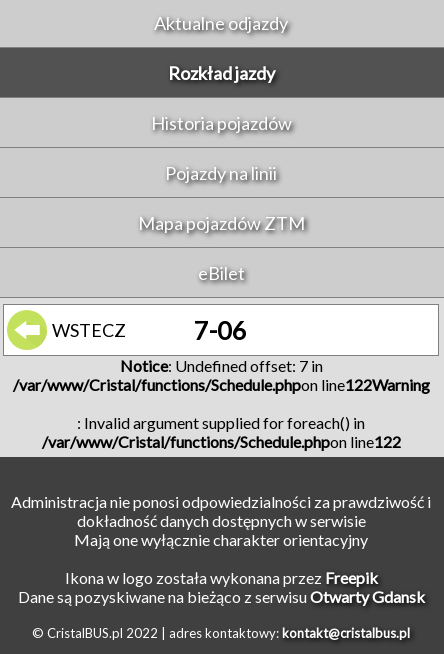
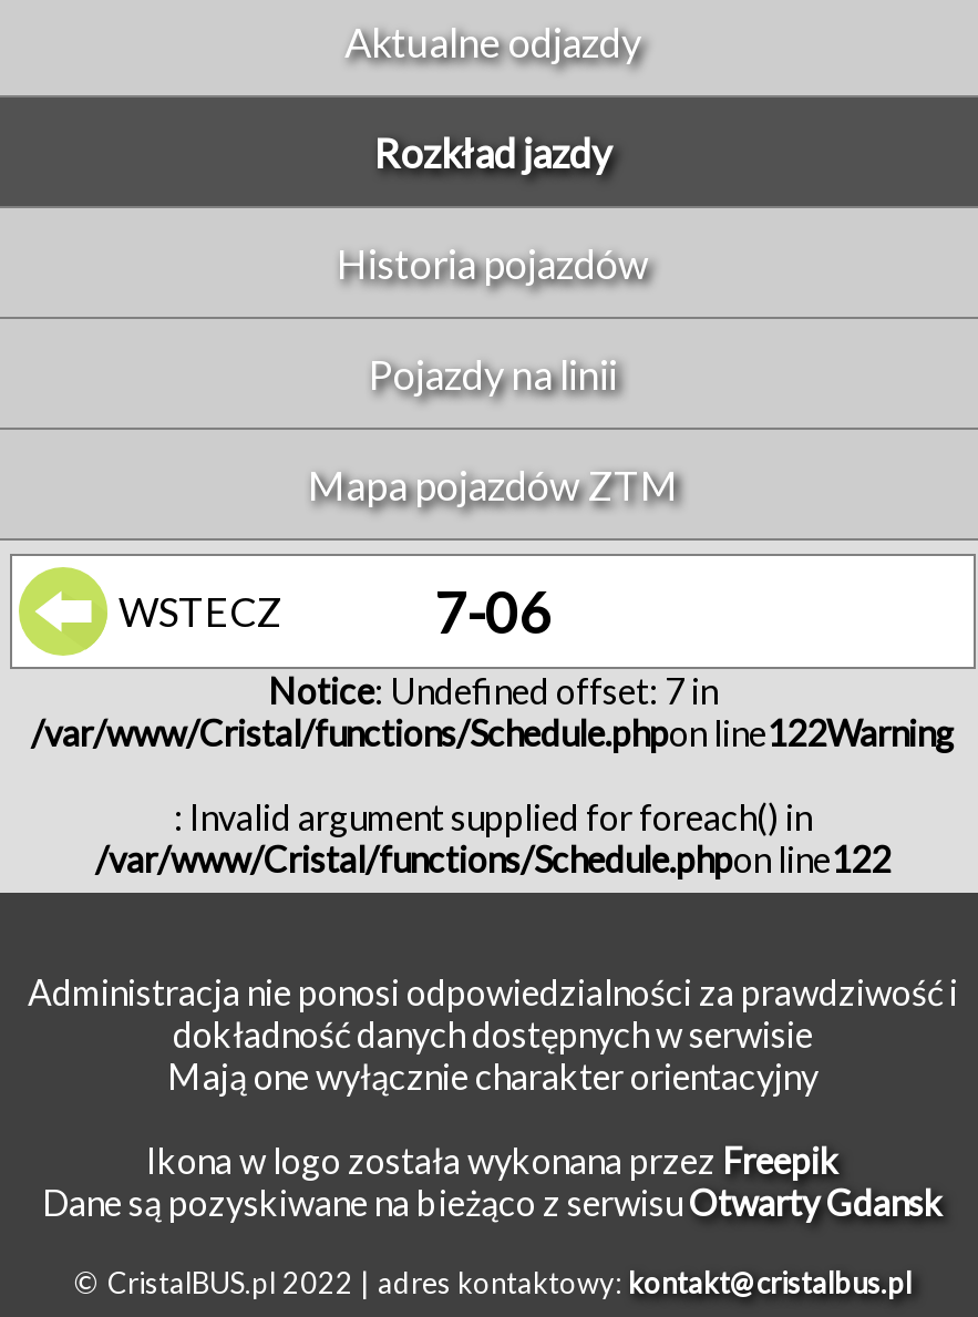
- eBilet
